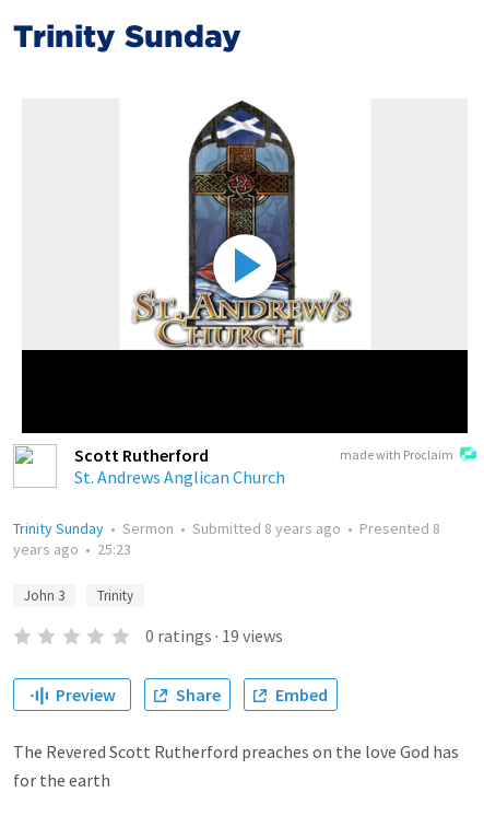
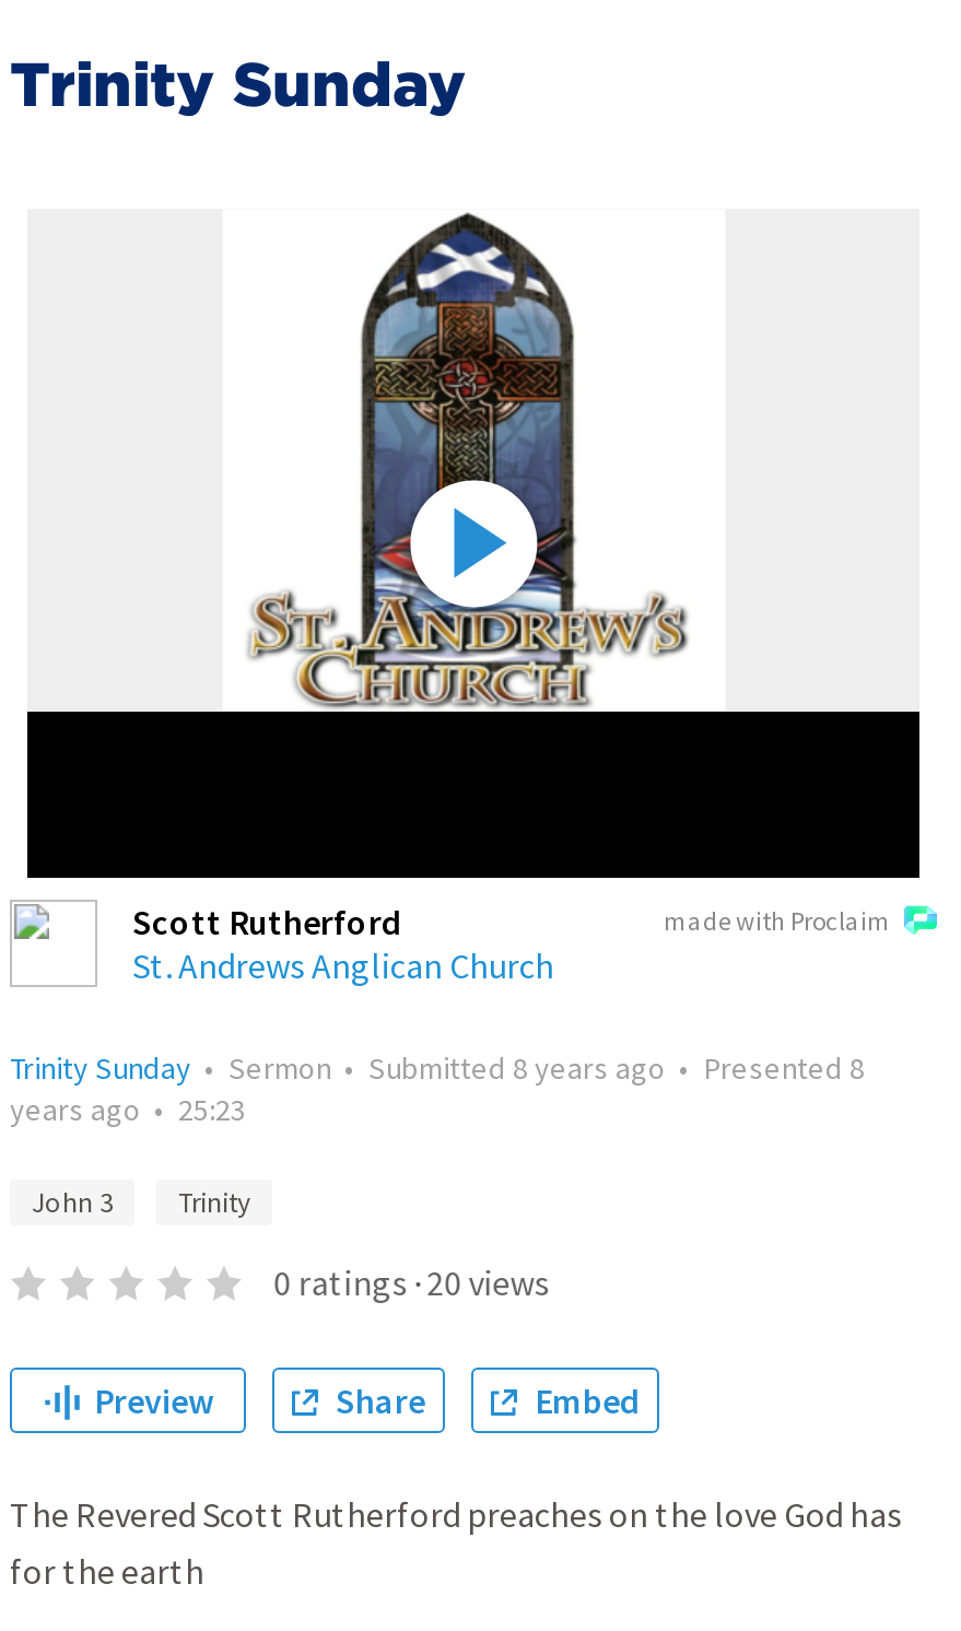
- 0 ratings · 19 views
+ 0 ratings · 20 views
